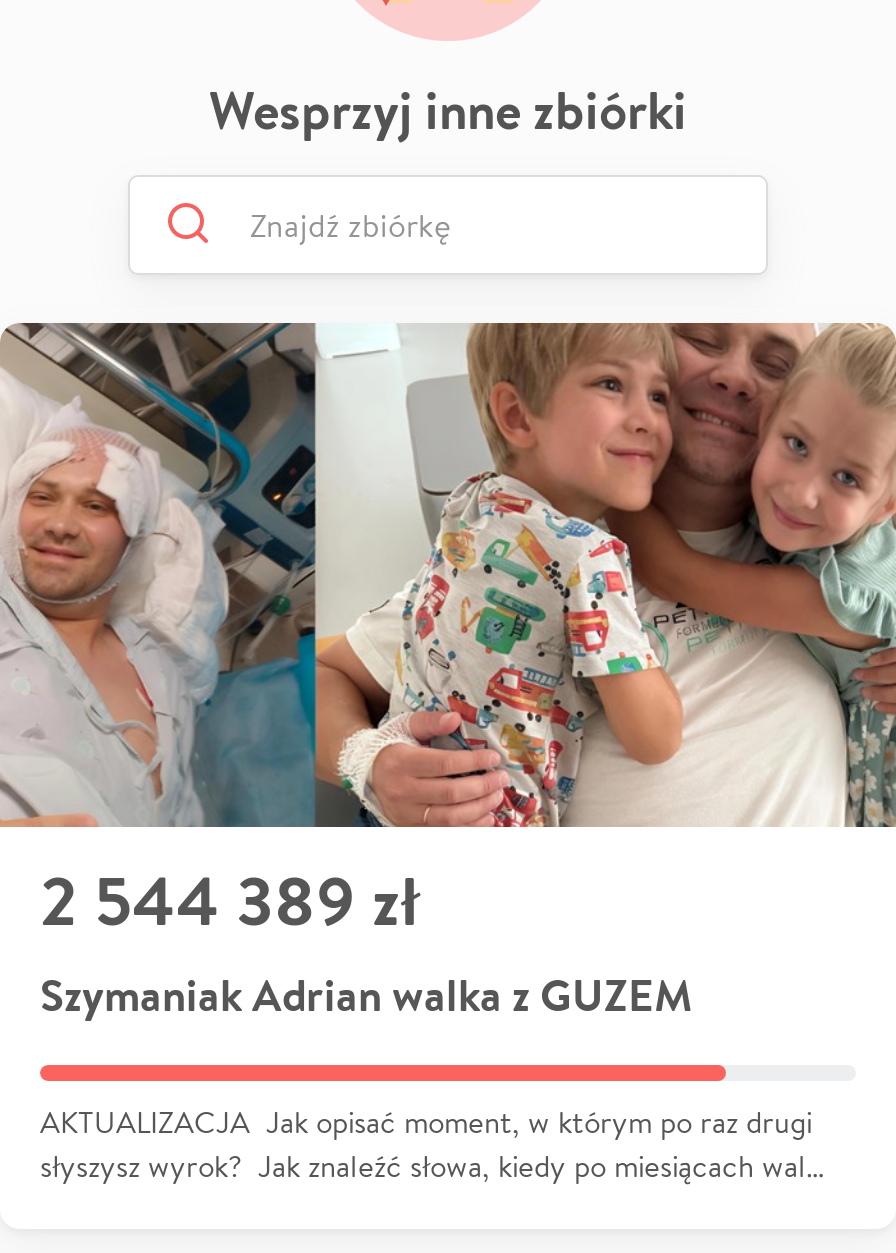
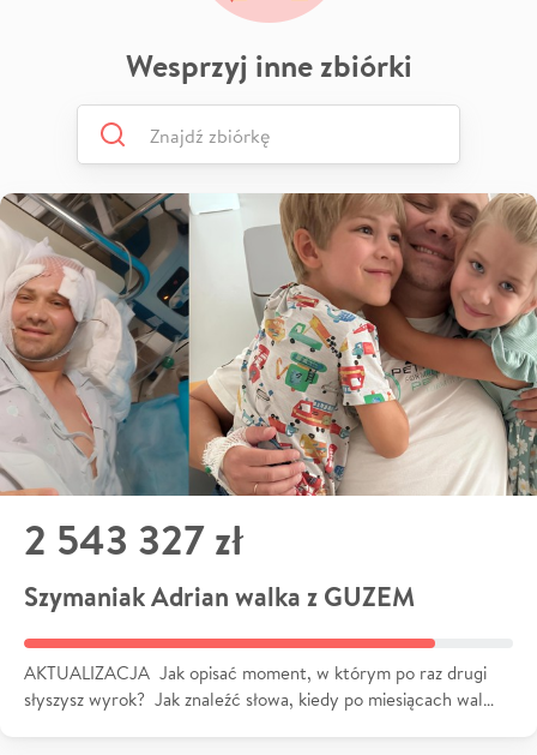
- 2 544 389 zł
+ 2 543 327 zł
